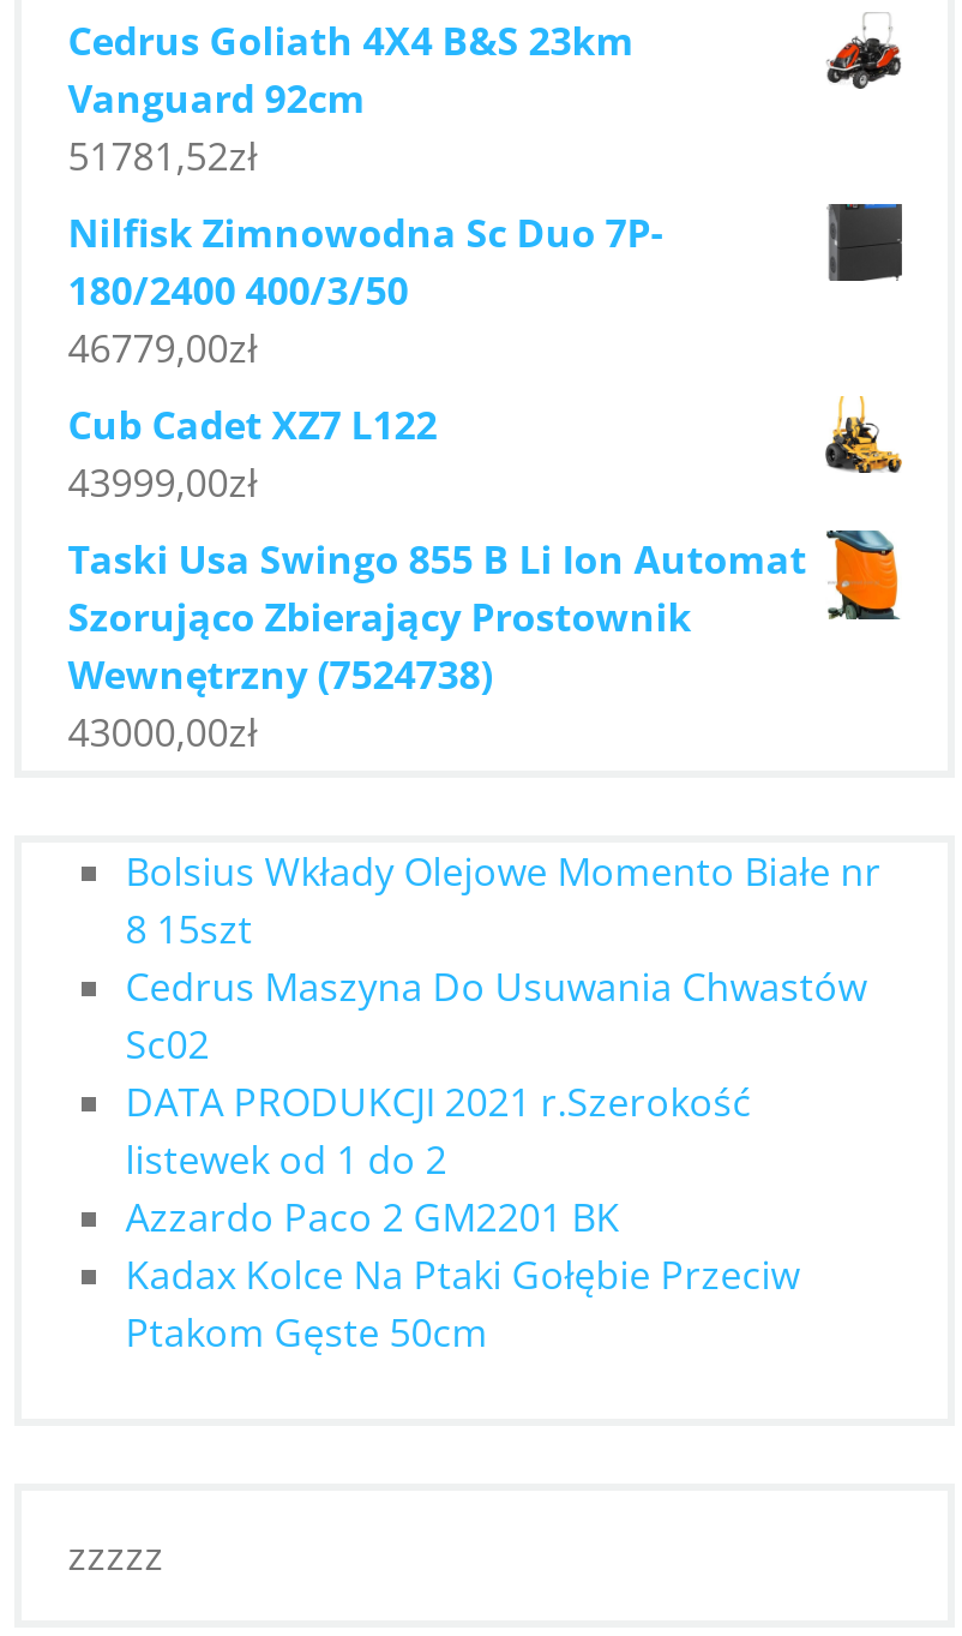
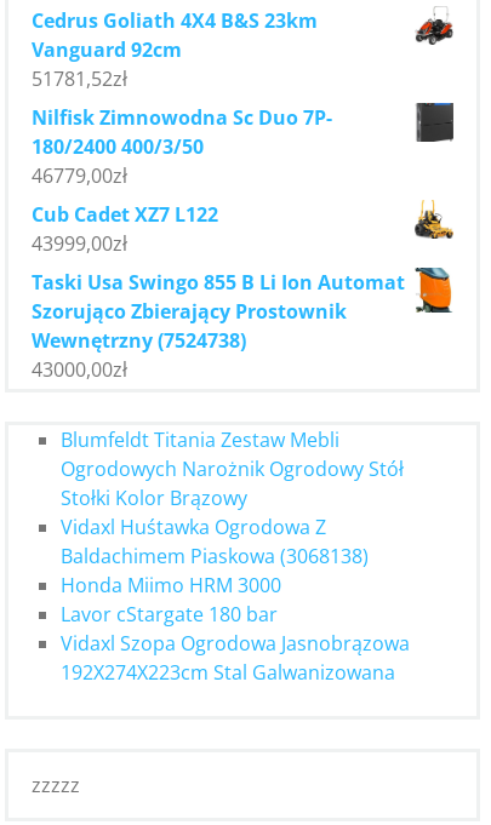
- Bolsius Wkłady Olejowe Momento Białe nr
- 8 15szt
- Cedrus Maszyna Do Usuwania Chwastów
- Sc02
- DATA PRODUKCJI 2021 r.Szerokość
- listewek od 1 do 2
- Azzardo Paco 2 GM2201 BK
- Kadax Kolce Na Ptaki Gołębie Przeciw
- Ptakom Gęste 50cm
+ Blumfeldt Titania Zestaw Mebli
+ Ogrodowych Narożnik Ogrodowy Stół
+ Stołki Kolor Brązowy
+ Vidaxl Huśtawka Ogrodowa Z
+ Baldachimem Piaskowa (3068138)
+ Honda Miimo HRM 3000
+ Lavor cStargate 180 bar
+ Vidaxl Szopa Ogrodowa Jasnobrązowa
+ 192X274X223cm Stal Galwanizowana
